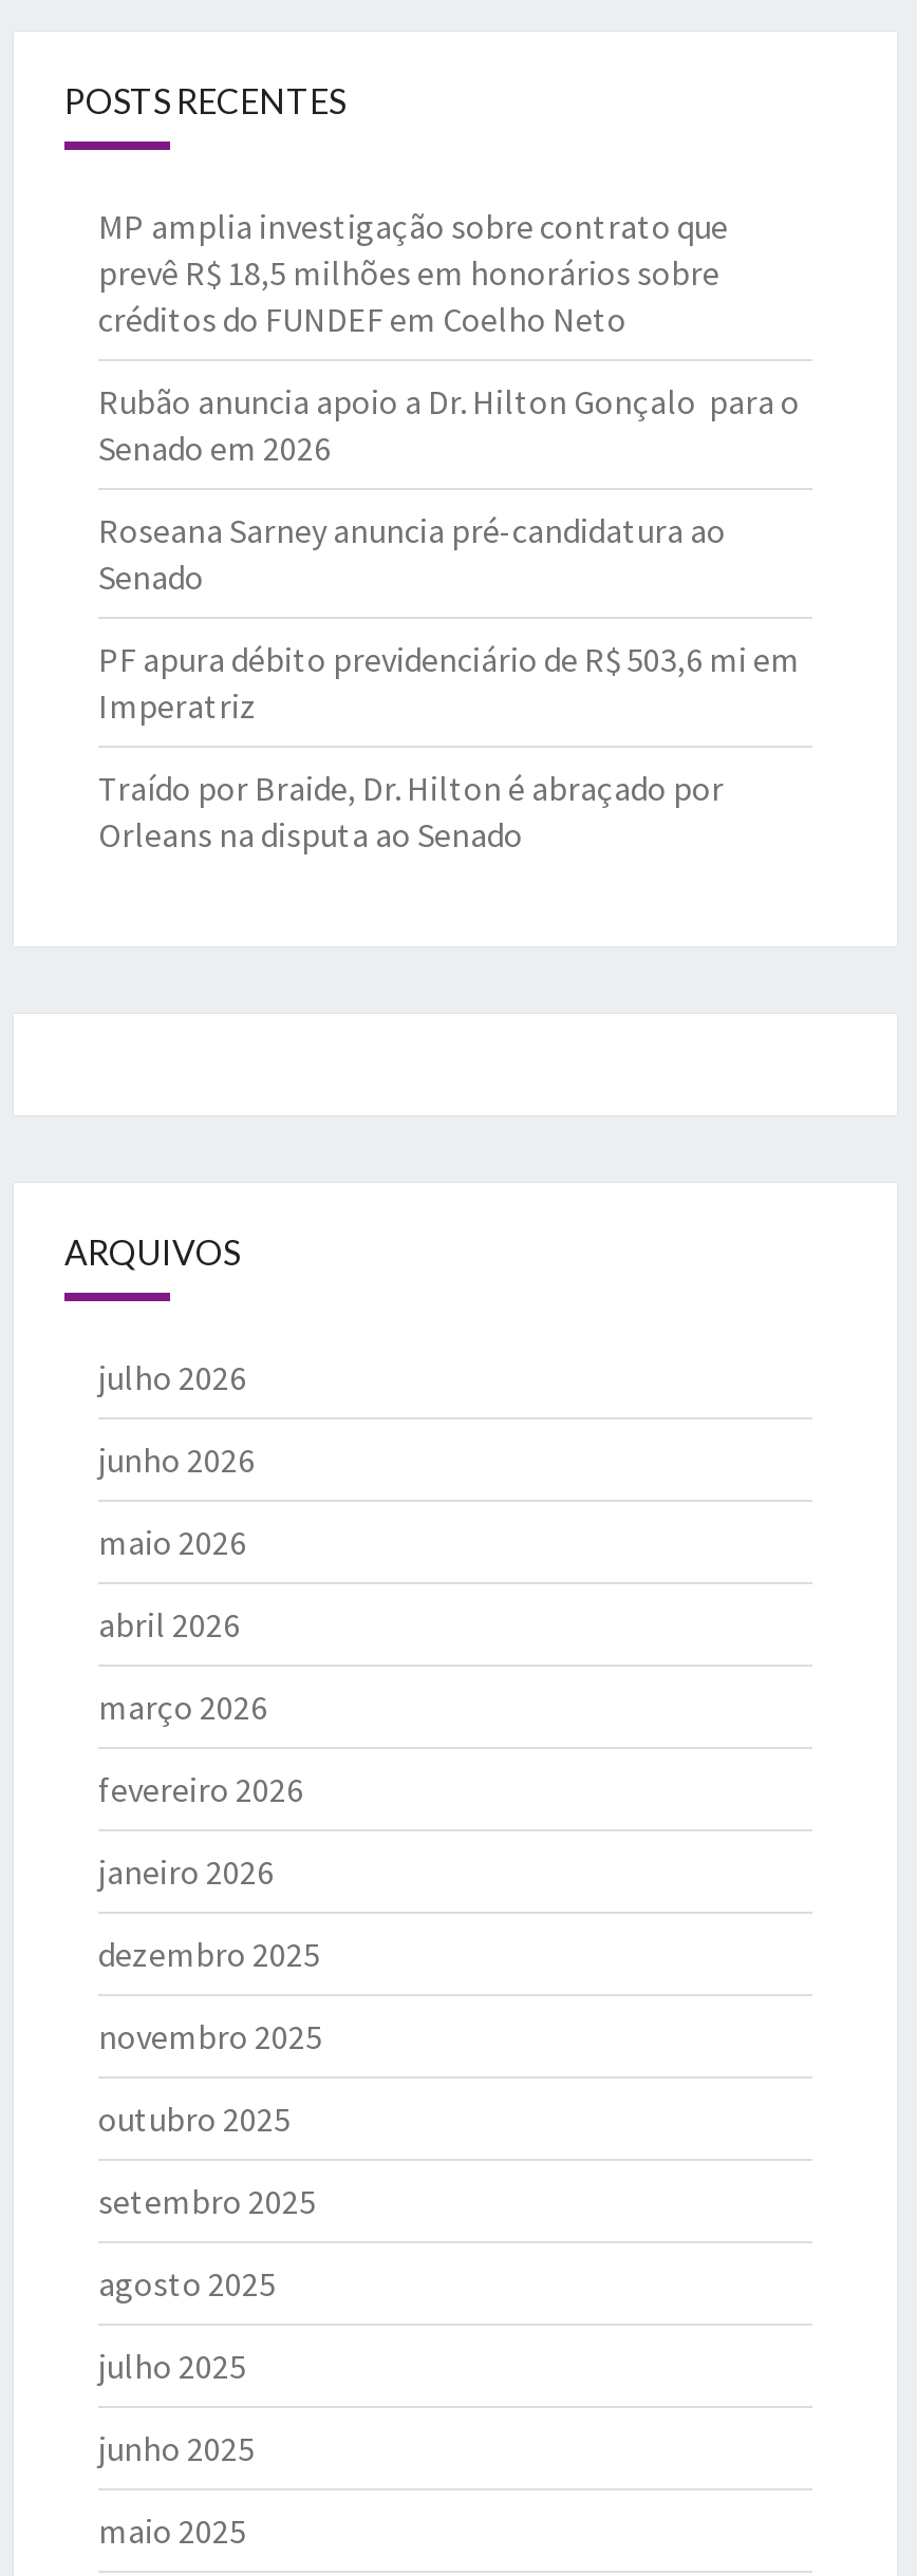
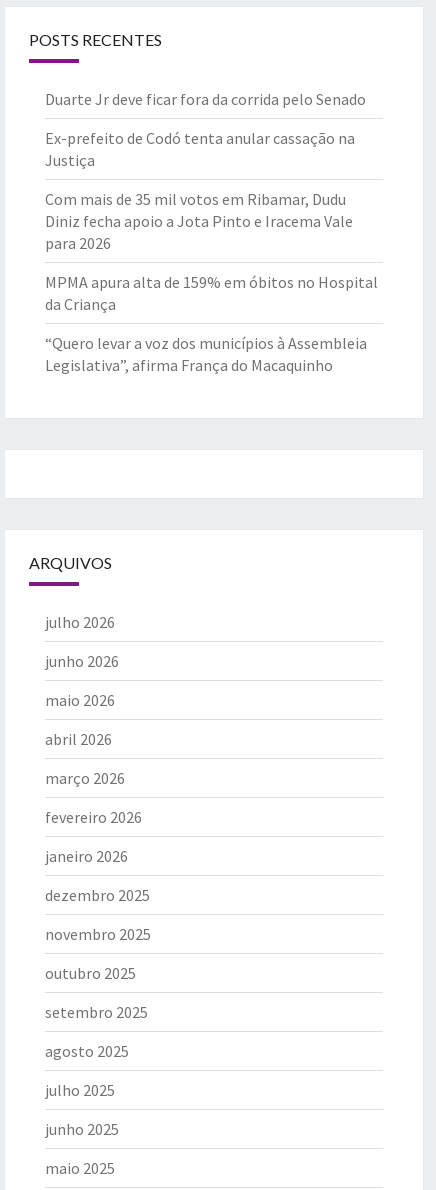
- MP amplia investigação sobre contrato que
- prevê R$ 18,5 milhões em honorários sobre
- créditos do FUNDEF em Coelho Neto
+ Duarte Jr deve ficar fora da corrida pelo Senado

- Rubão anuncia apoio a Dr. Hilton Gonçalo para o
- Senado em 2026
+ Ex-prefeito de Codó tenta anular cassação na
+ Justiça

- Roseana Sarney anuncia pré-candidatura ao
- Senado
+ Com mais de 35 mil votos em Ribamar, Dudu
+ Diniz fecha apoio a Jota Pinto e Iracema Vale
+ para 2026

- PF apura débito previdenciário de R$ 503,6 mi em
- Imperatriz
+ MPMA apura alta de 159% em óbitos no Hospital
+ da Criança

- Traído por Braide, Dr. Hilton é abraçado por
- Orleans na disputa ao Senado
+ “Quero levar a voz dos municípios à Assembleia
+ Legislativa”, afirma França do Macaquinho
